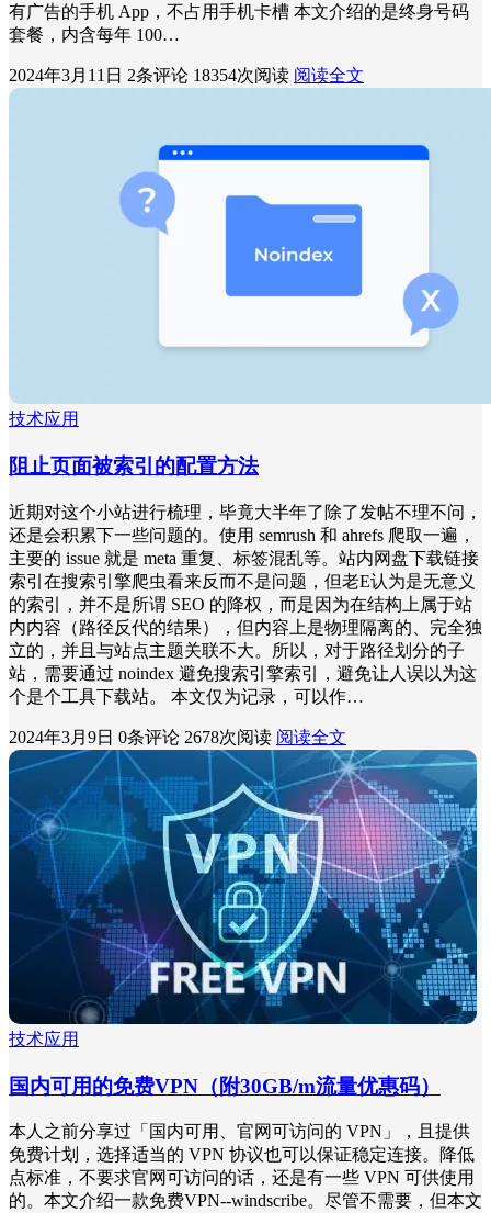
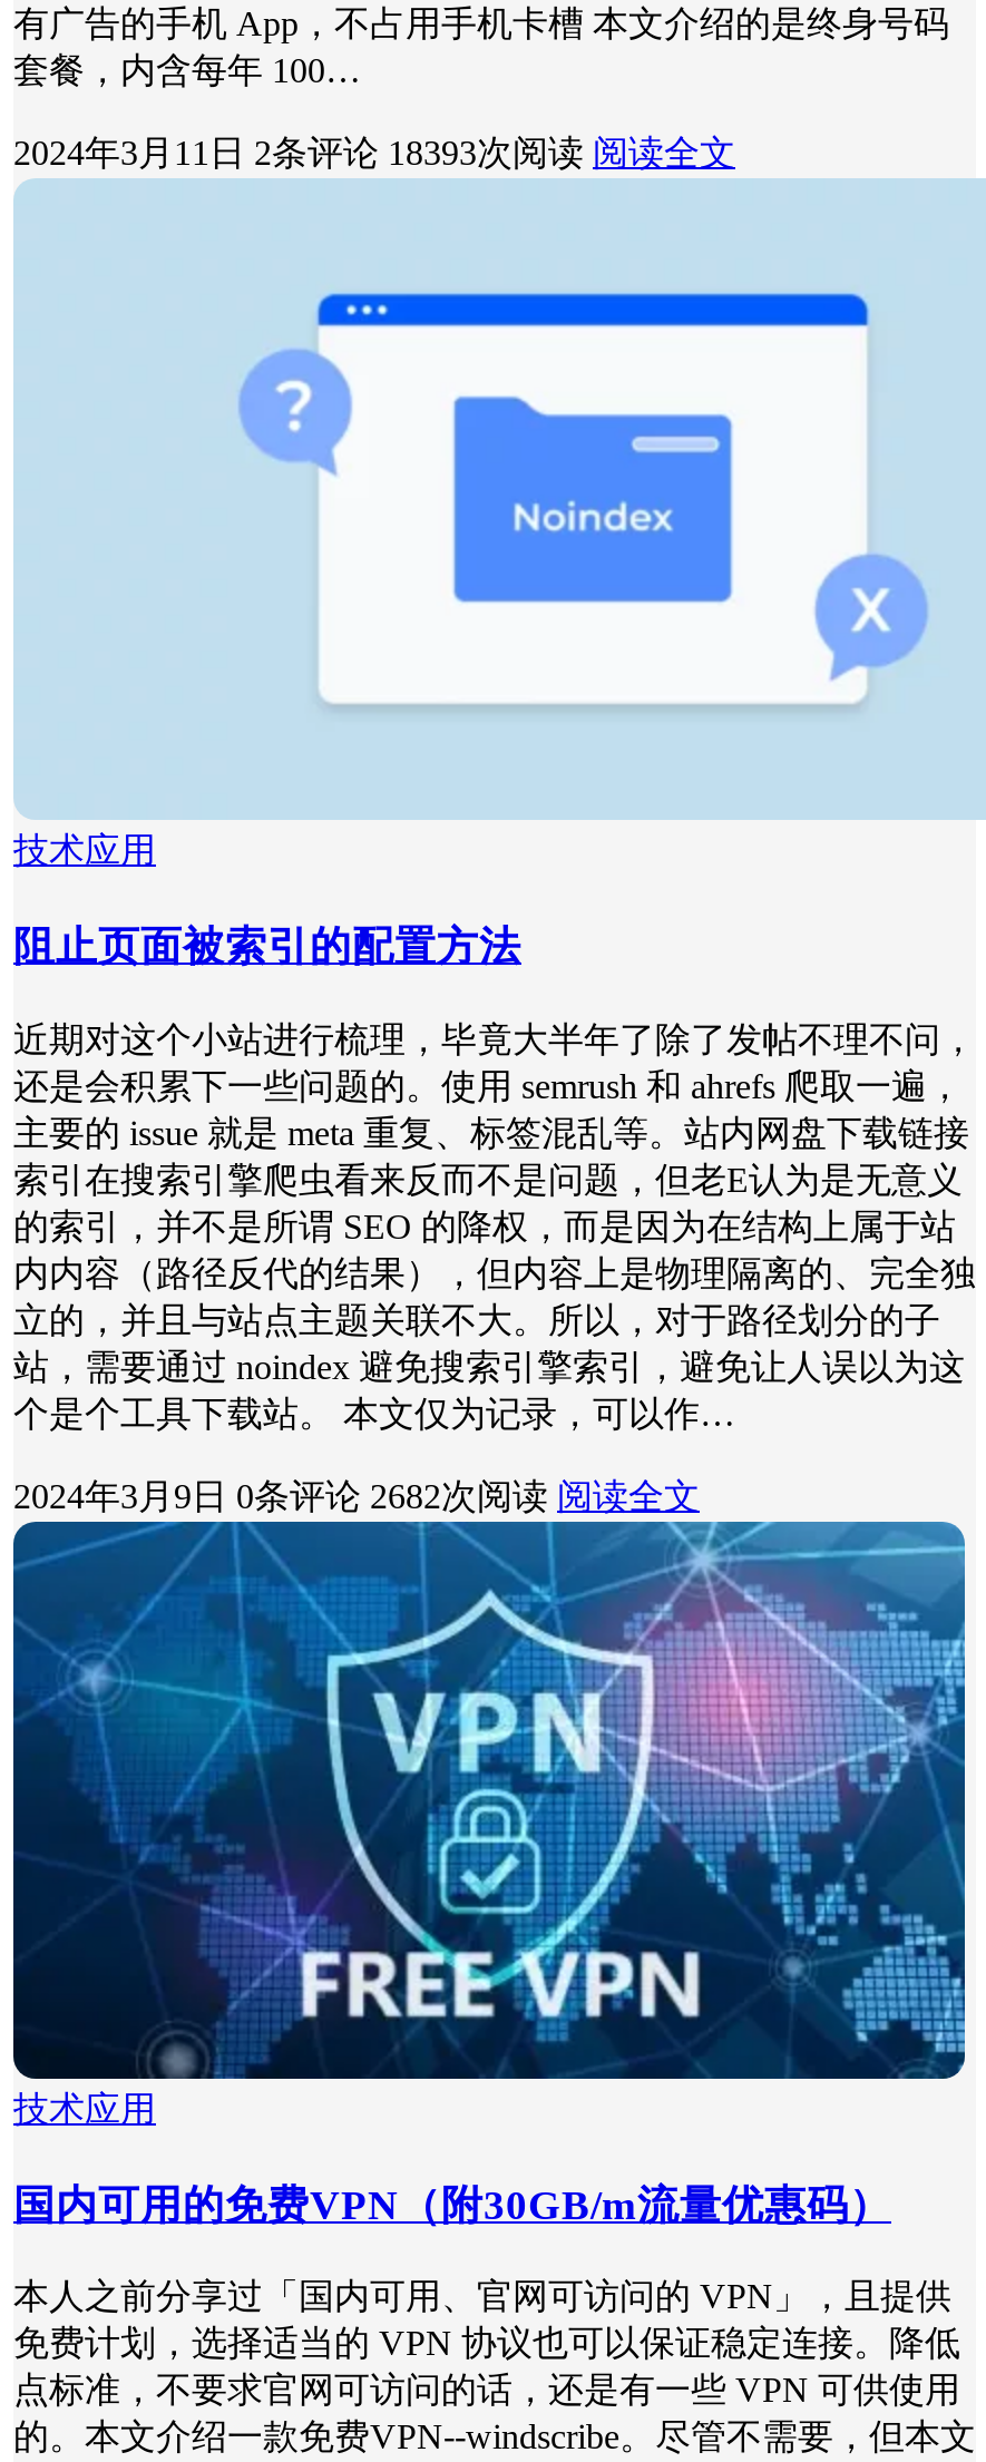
- 2024年3月11日 2条评论 18354次阅读 阅读全文
+ 2024年3月11日 2条评论 18393次阅读 阅读全文

- 2024年3月9日 0条评论 2678次阅读 阅读全文
+ 2024年3月9日 0条评论 2682次阅读 阅读全文
